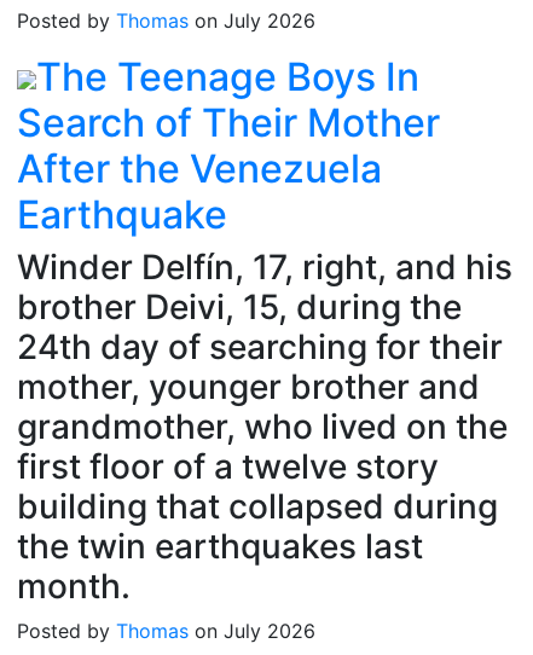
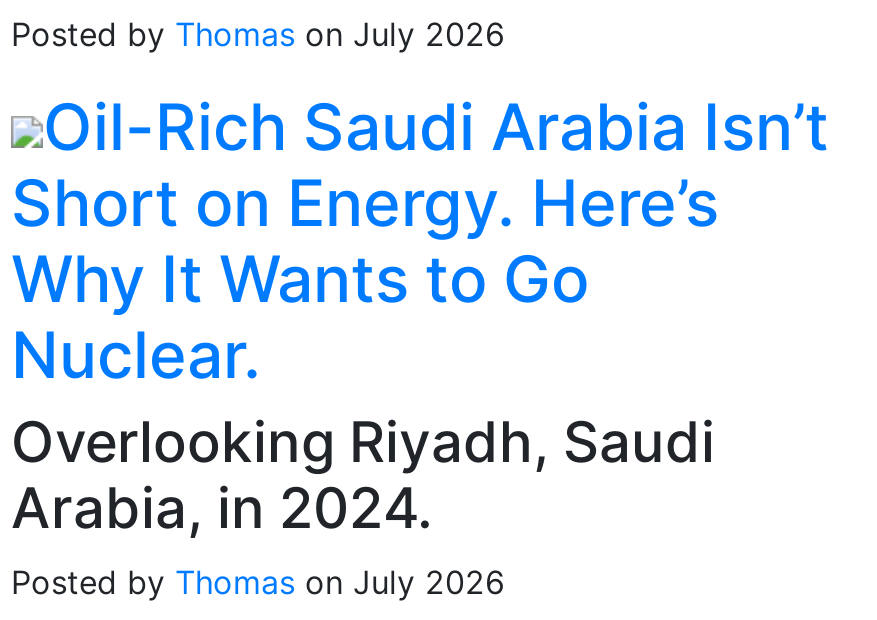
- The Teenage Boys In
- Search of Their Mother
- After the Venezuela
- Earthquake
- Winder Delfín, 17, right, and his
- brother Deivi, 15, during the
- 24th day of searching for their
- mother, younger brother and
- grandmother, who lived on the
- first floor of a twelve story
- building that collapsed during
- the twin earthquakes last
- month.
+ Oil-Rich Saudi Arabia Isn’t
+ Short on Energy. Here’s
+ Why It Wants to Go
+ Nuclear.
+ Overlooking Riyadh, Saudi
+ Arabia, in 2024.
